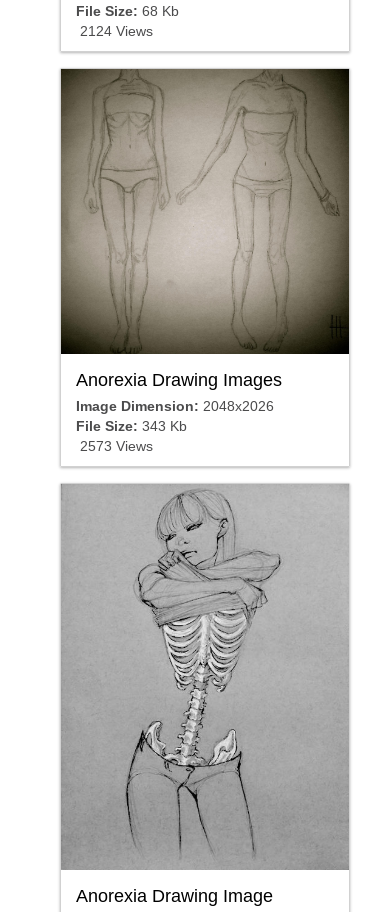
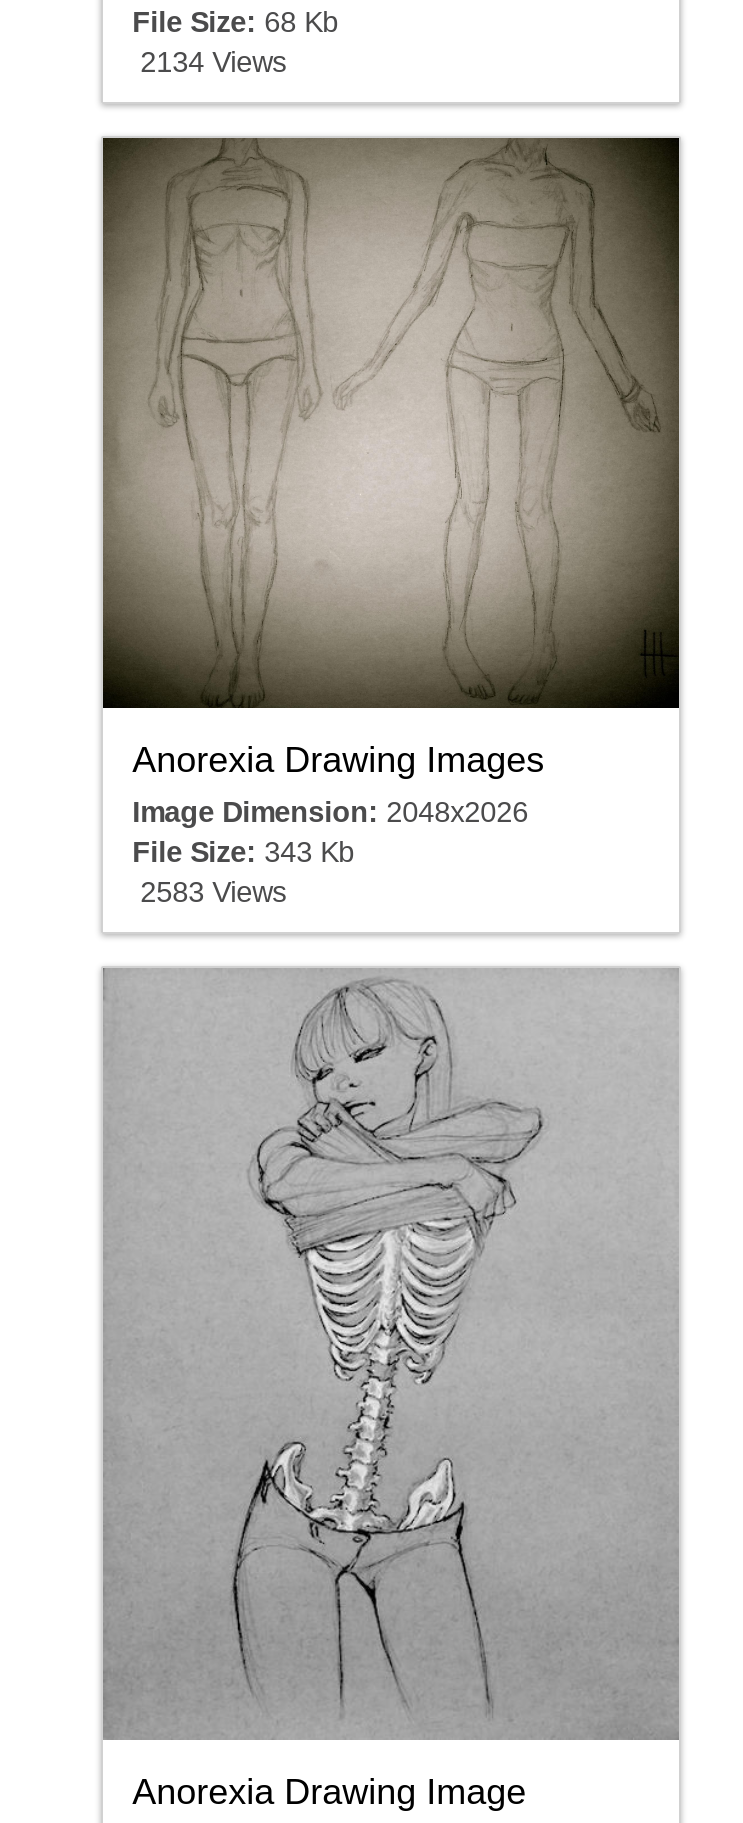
- 2124 Views
+ 2134 Views

- 2573 Views
+ 2583 Views
